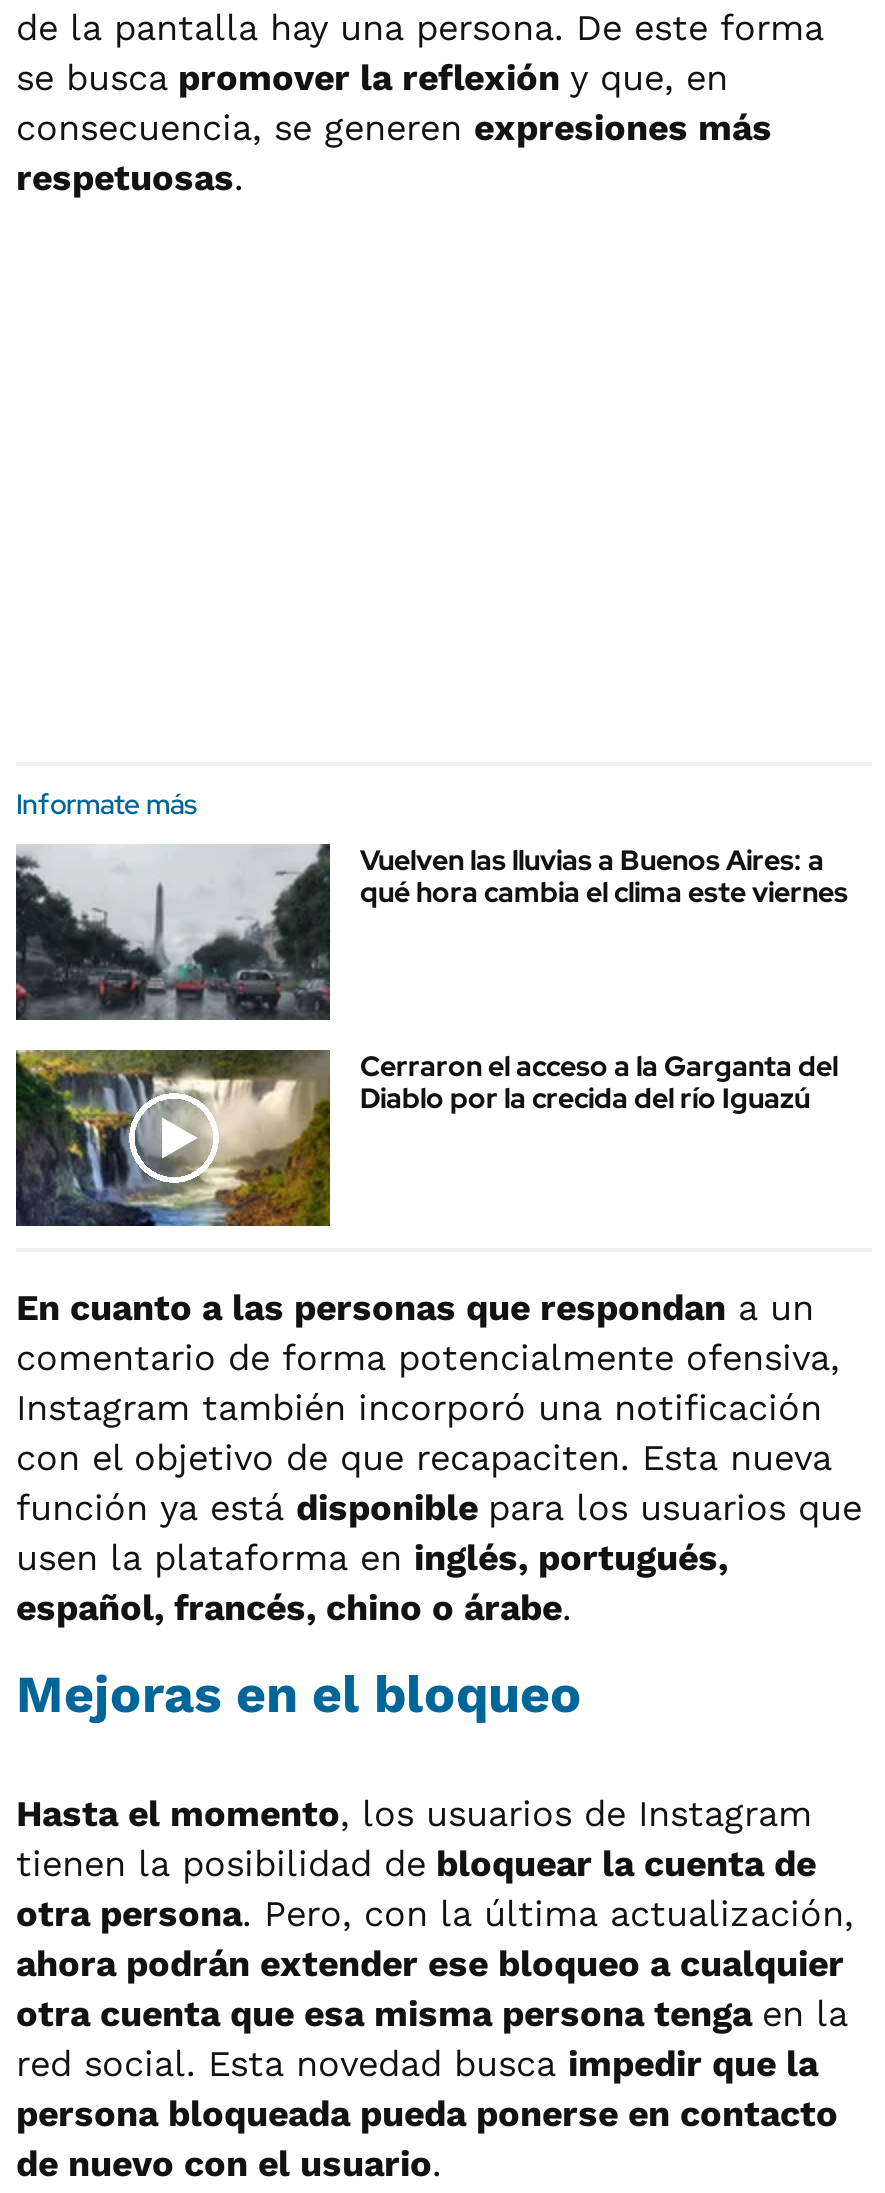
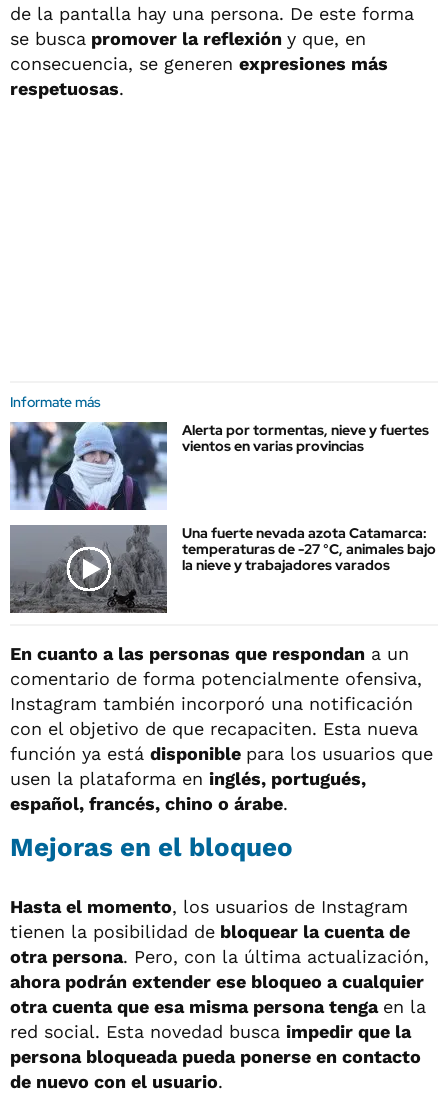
- [image]
- Vuelven las lluvias a Buenos Aires: a
- qué hora cambia el clima este viernes
+ [image]
+ Alerta por tormentas, nieve y fuertes
+ vientos en varias provincias

- [image]
- Cerraron el acceso a la Garganta del
- Diablo por la crecida del río Iguazú
+ [image]
+ Una fuerte nevada azota Catamarca:
+ temperaturas de -27 °C, animales bajo
+ la nieve y trabajadores varados
